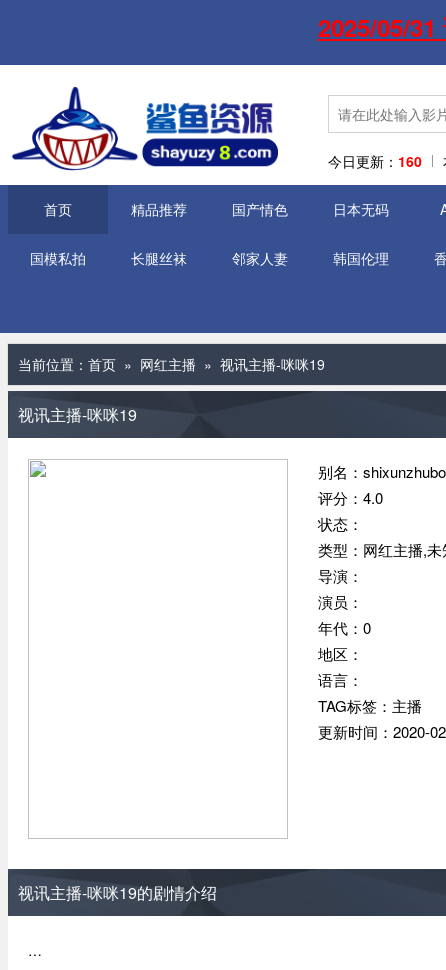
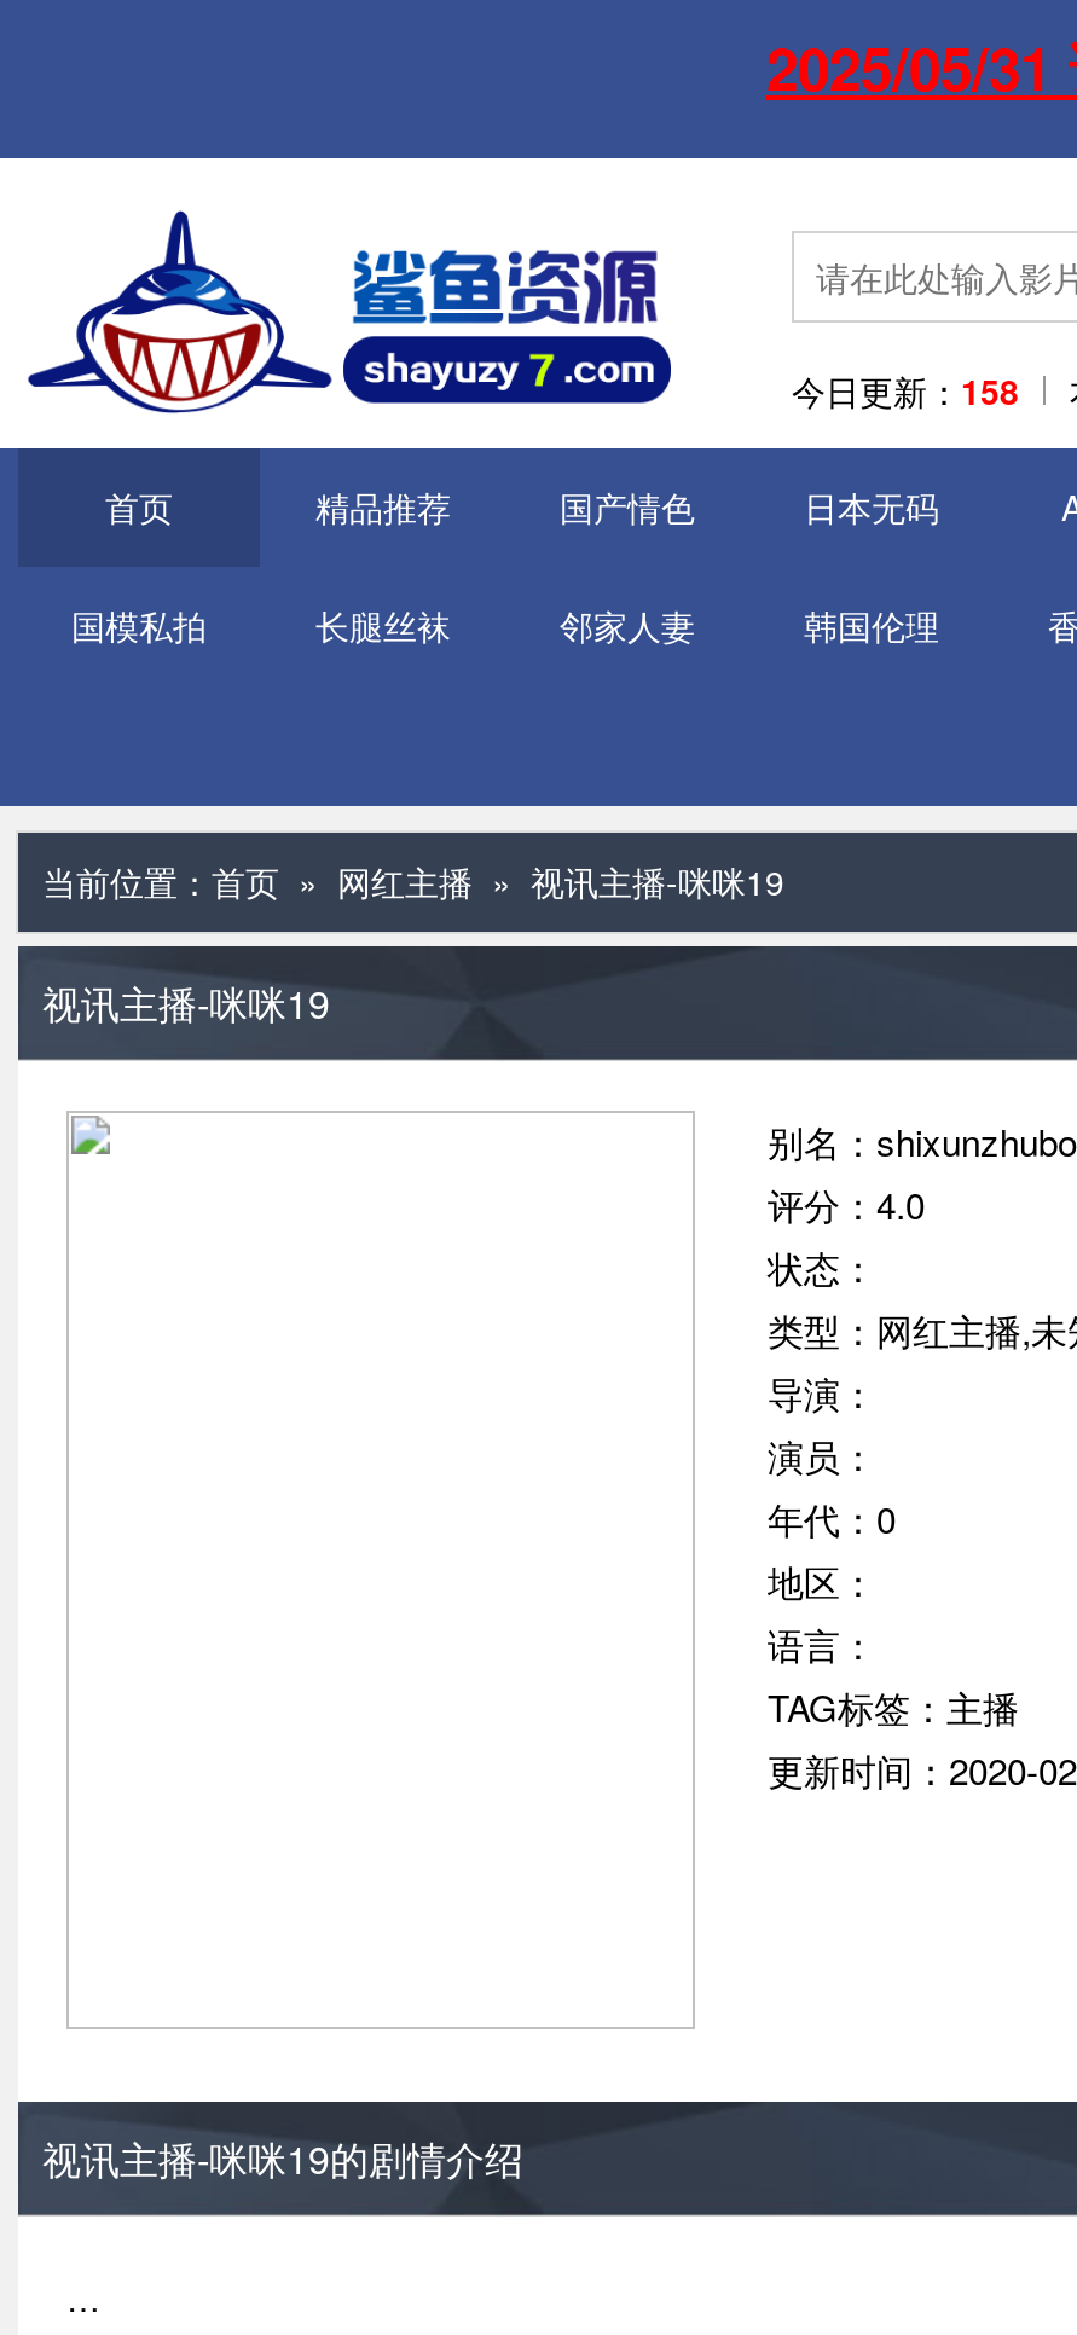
- 今日更新：160
+ 今日更新：158
